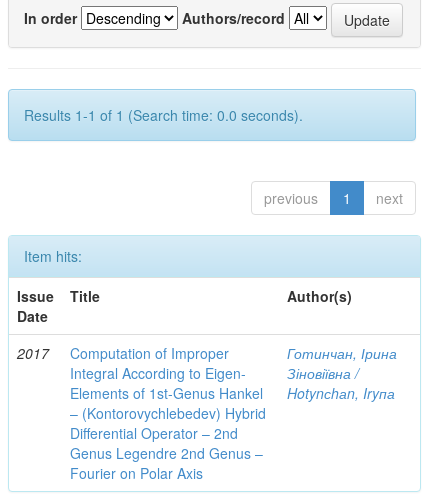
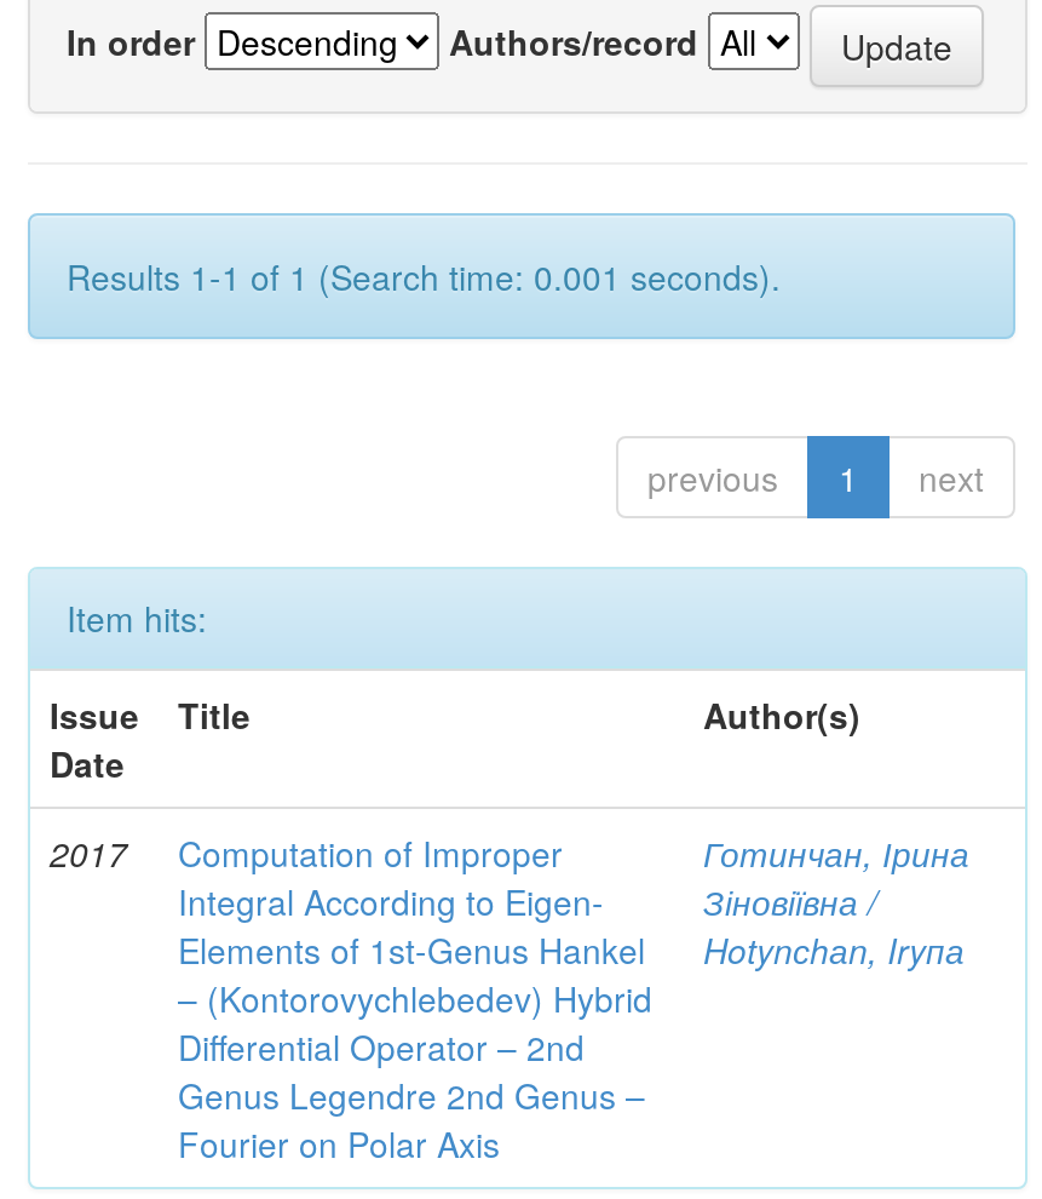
- Results 1-1 of 1 (Search time: 0.0 seconds).
+ Results 1-1 of 1 (Search time: 0.001 seconds).
